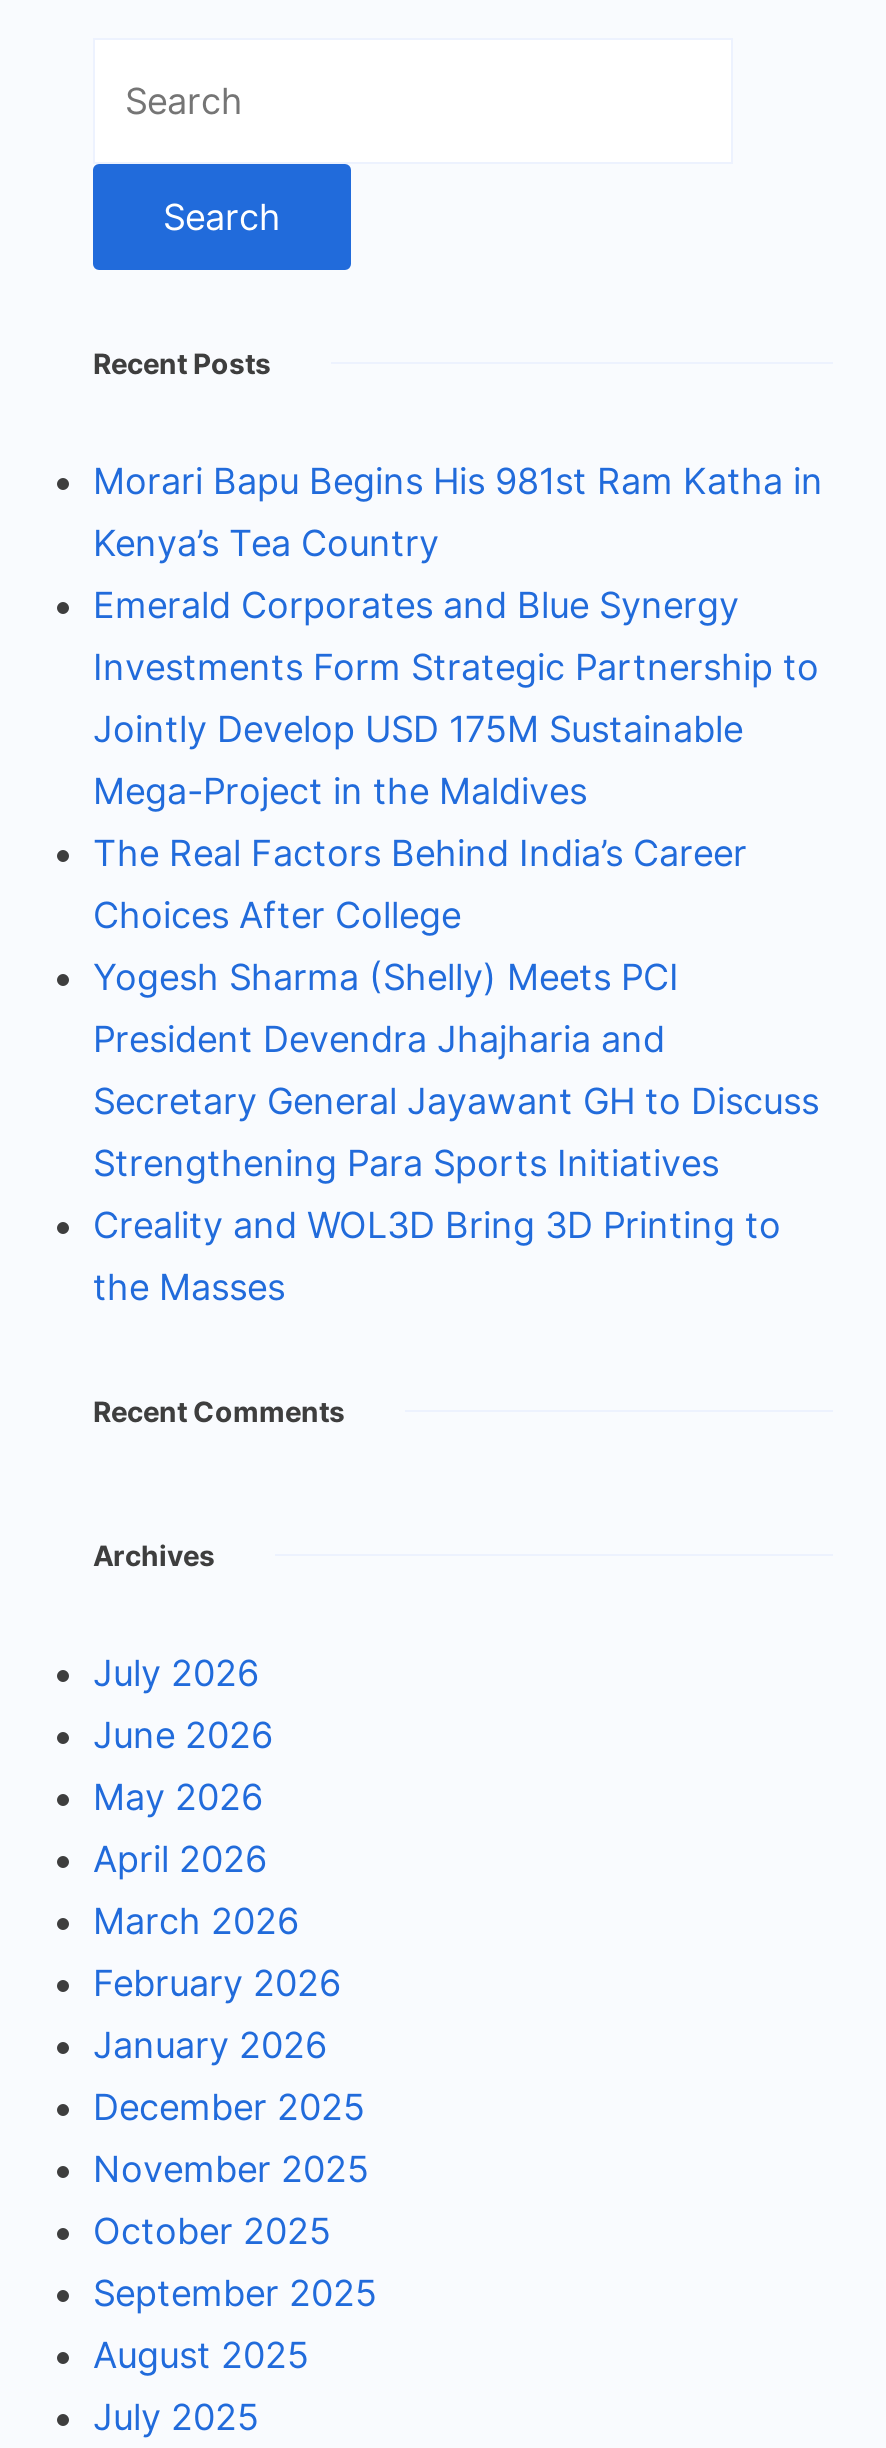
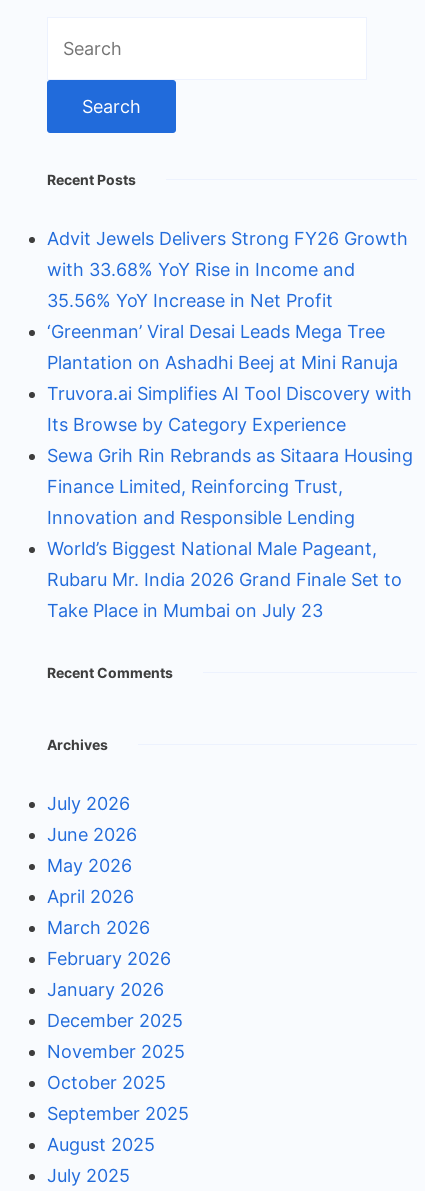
- Morari Bapu Begins His 981st Ram Katha in
- Kenya’s Tea Country
- Emerald Corporates and Blue Synergy
- Investments Form Strategic Partnership to
- Jointly Develop USD 175M Sustainable
- Mega-Project in the Maldives
- The Real Factors Behind India’s Career
- Choices After College
- Yogesh Sharma (Shelly) Meets PCI
- President Devendra Jhajharia and
- Secretary General Jayawant GH to Discuss
- Strengthening Para Sports Initiatives
- Creality and WOL3D Bring 3D Printing to
- the Masses
+ Advit Jewels Delivers Strong FY26 Growth
+ with 33.68% YoY Rise in Income and
+ 35.56% YoY Increase in Net Profit
+ ‘Greenman’ Viral Desai Leads Mega Tree
+ Plantation on Ashadhi Beej at Mini Ranuja
+ Truvora.ai Simplifies AI Tool Discovery with
+ Its Browse by Category Experience
+ Sewa Grih Rin Rebrands as Sitaara Housing
+ Finance Limited, Reinforcing Trust,
+ Innovation and Responsible Lending
+ World’s Biggest National Male Pageant,
+ Rubaru Mr. India 2026 Grand Finale Set to
+ Take Place in Mumbai on July 23
